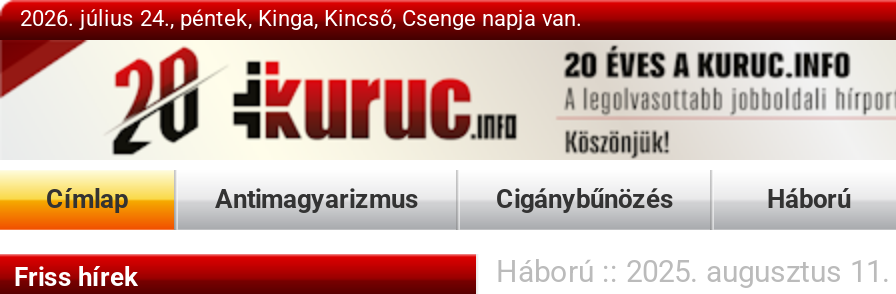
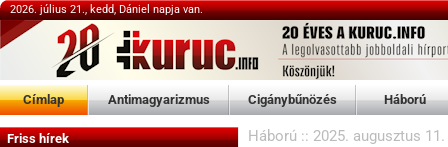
- 2026. július 24., péntek, Kinga, Kincső, Csenge napja van.
+ 2026. július 21., kedd, Dániel napja van.
